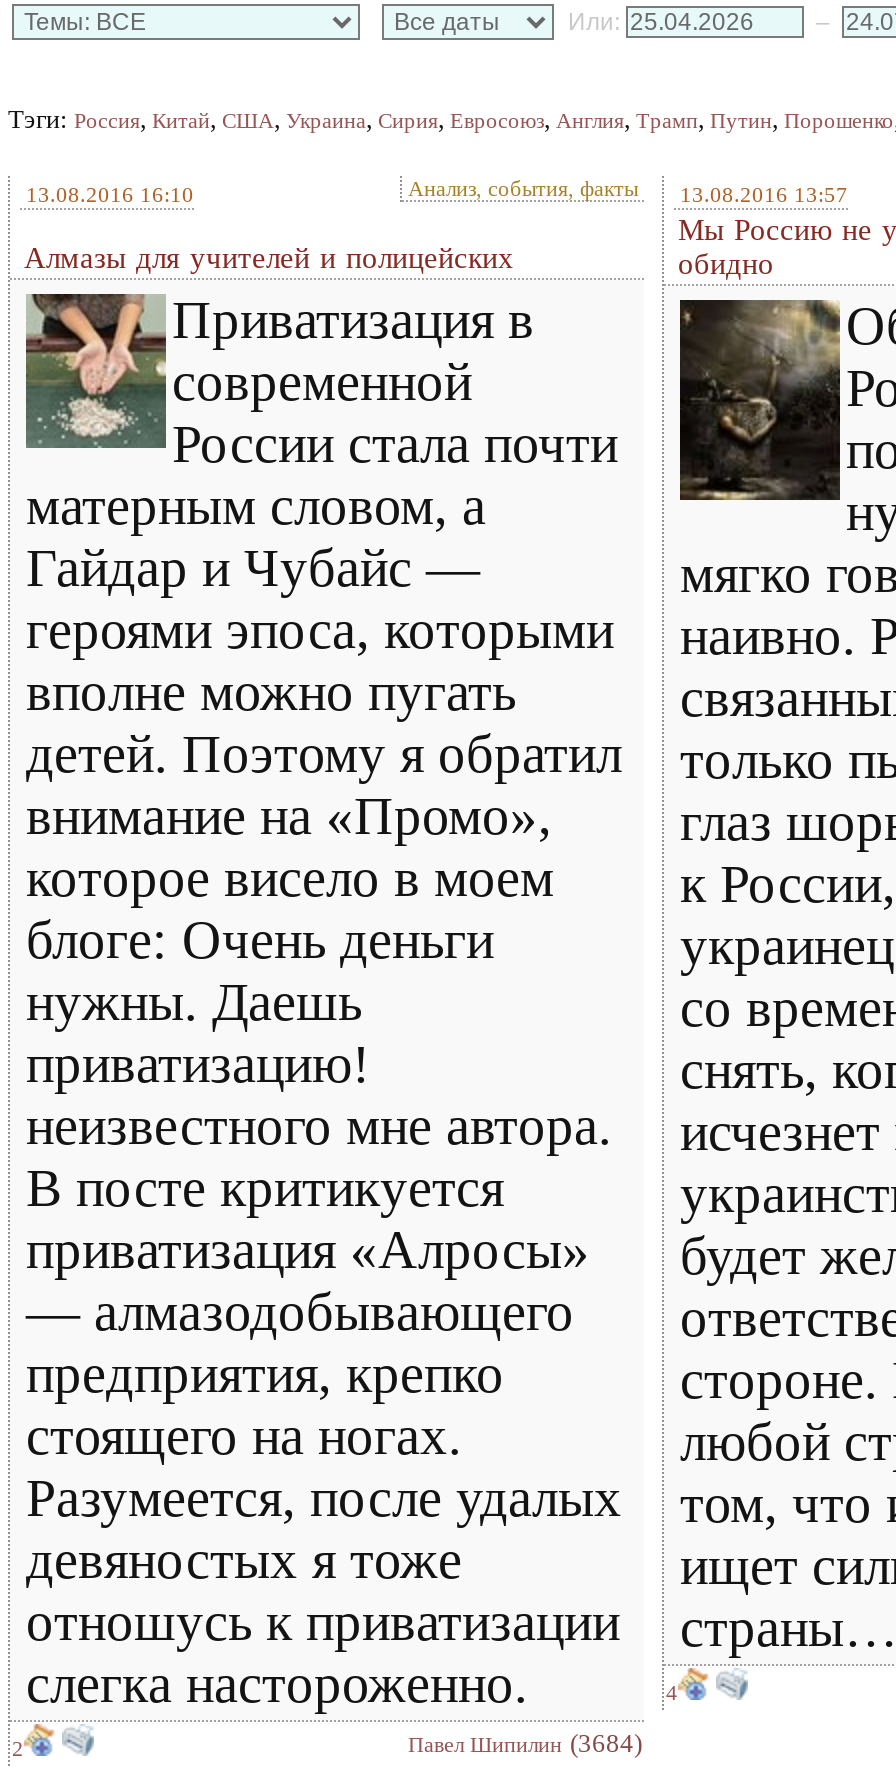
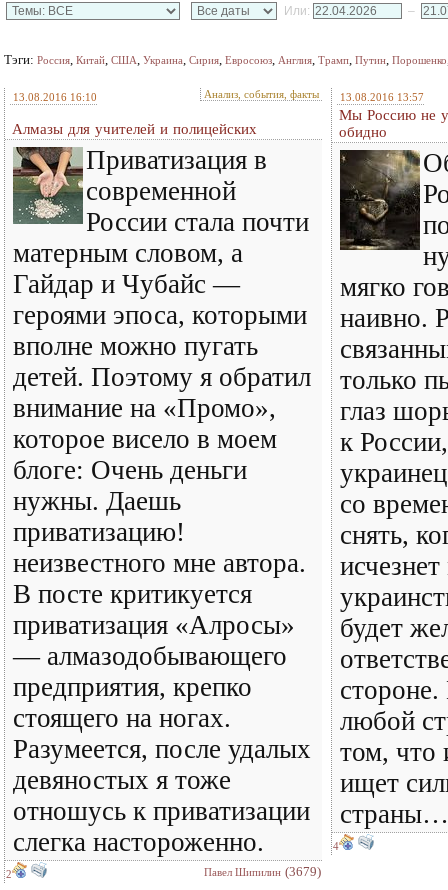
- Павел Шипилин (3684)
+ Павел Шипилин (3679)
